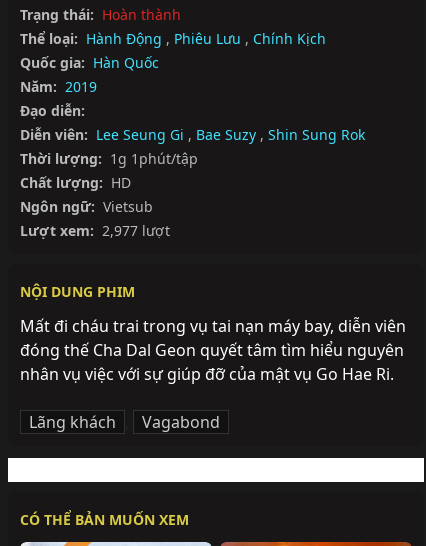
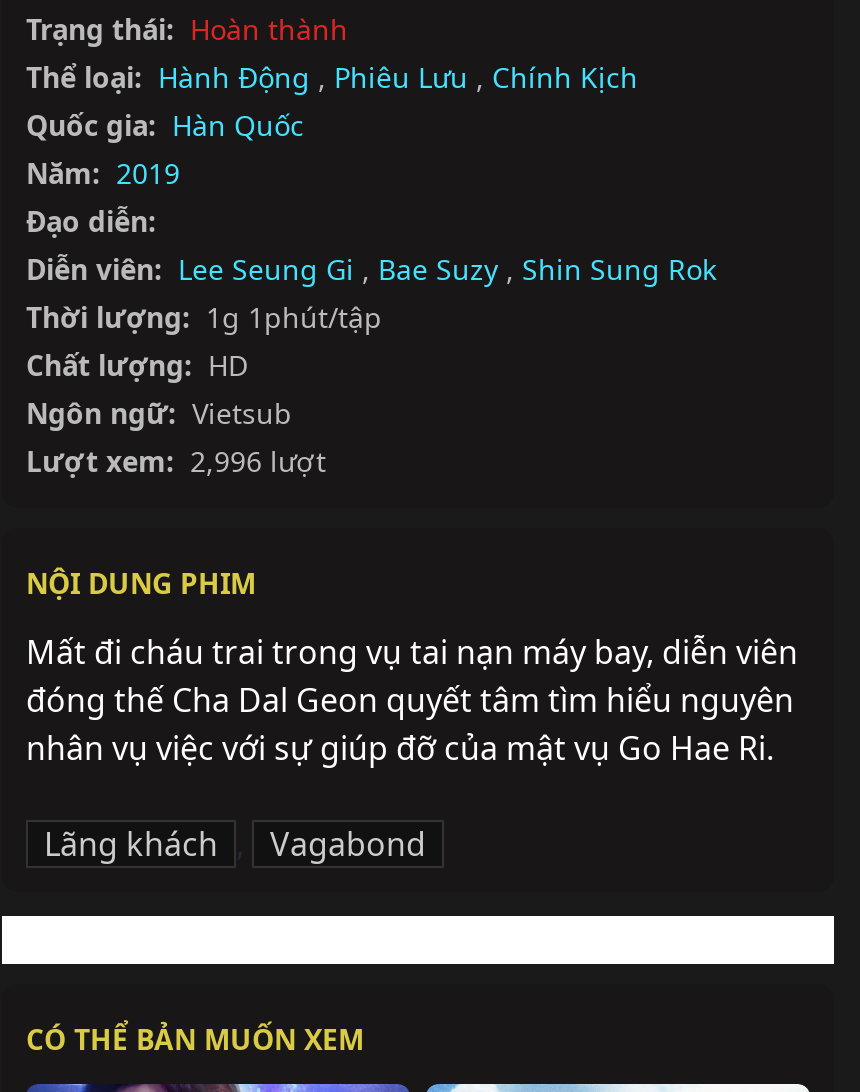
- Lượt xem: 2,977 lượt
+ Lượt xem: 2,996 lượt
